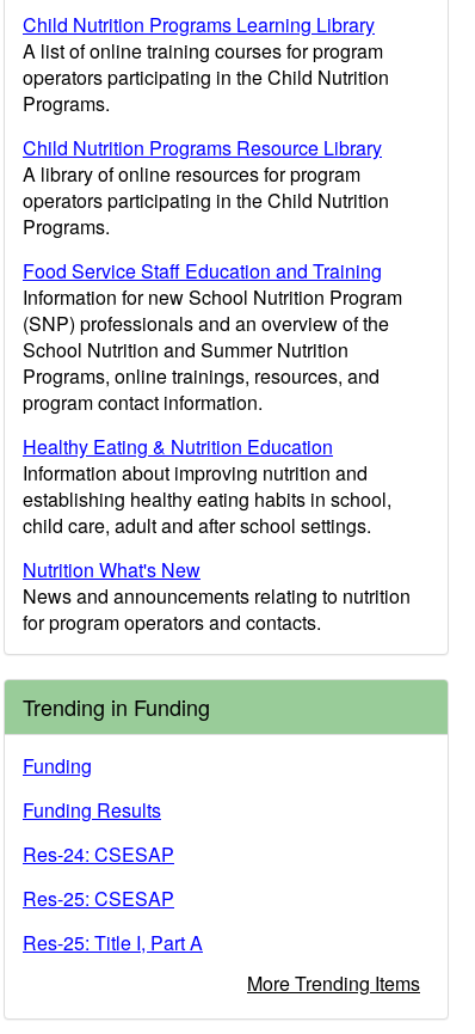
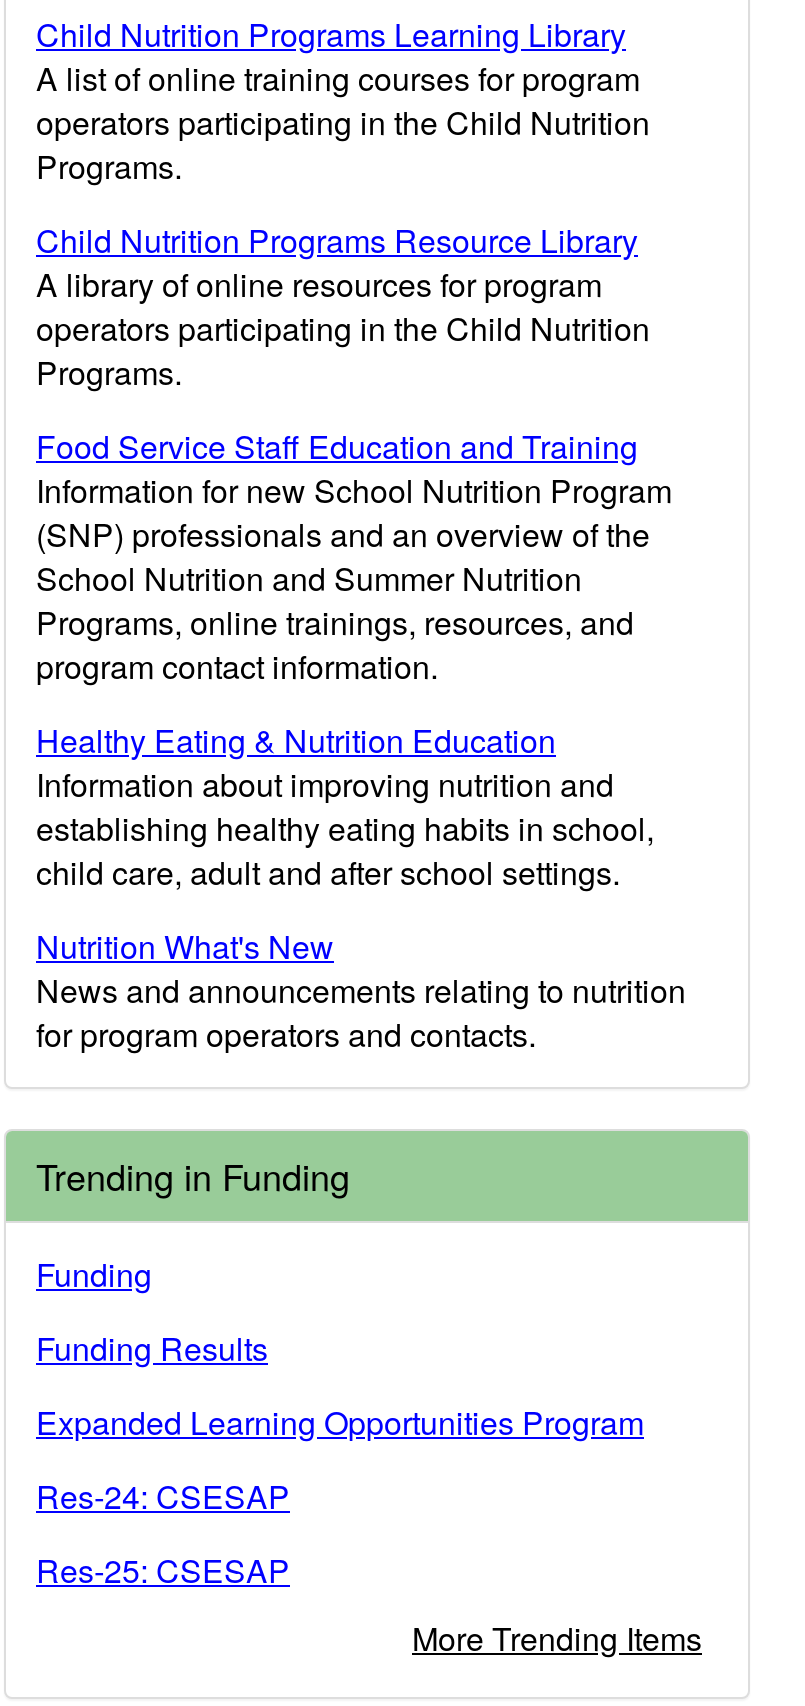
+ Expanded Learning Opportunities Program

moved down: Res-24: CSESAP | Res-25: CSESAP

- Res-25: Title I, Part A
